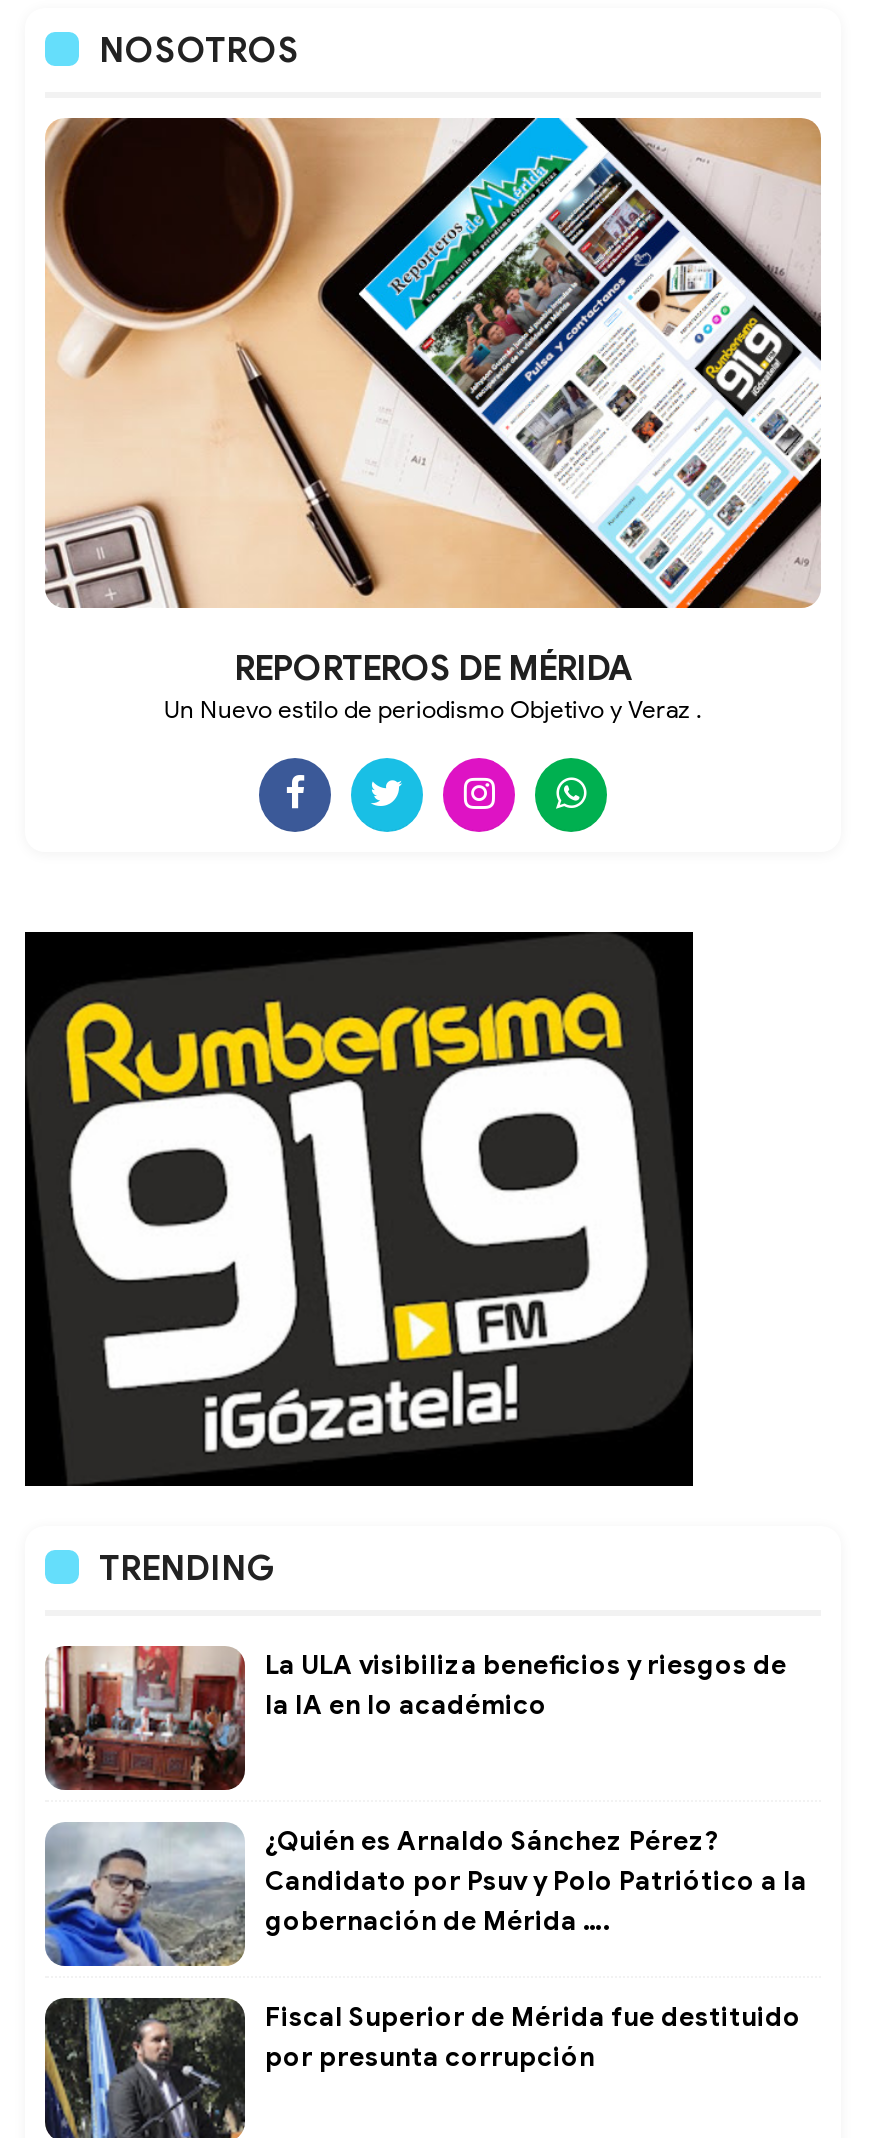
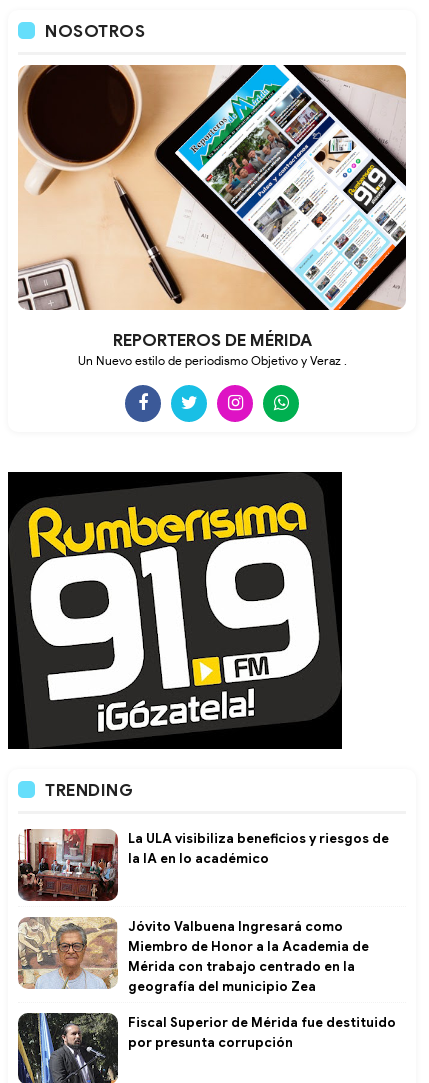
- [image]
- ¿Quién es Arnaldo Sánchez Pérez?
- Candidato por Psuv y Polo Patriótico a la
- gobernación de Mérida ….
+ [image]
+ Jóvito Valbuena Ingresará como
+ Miembro de Honor a la Academia de
+ Mérida con trabajo centrado en la
+ geografía del municipio Zea
